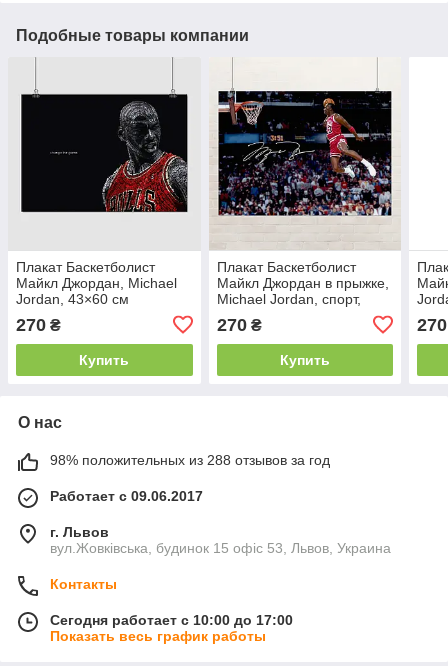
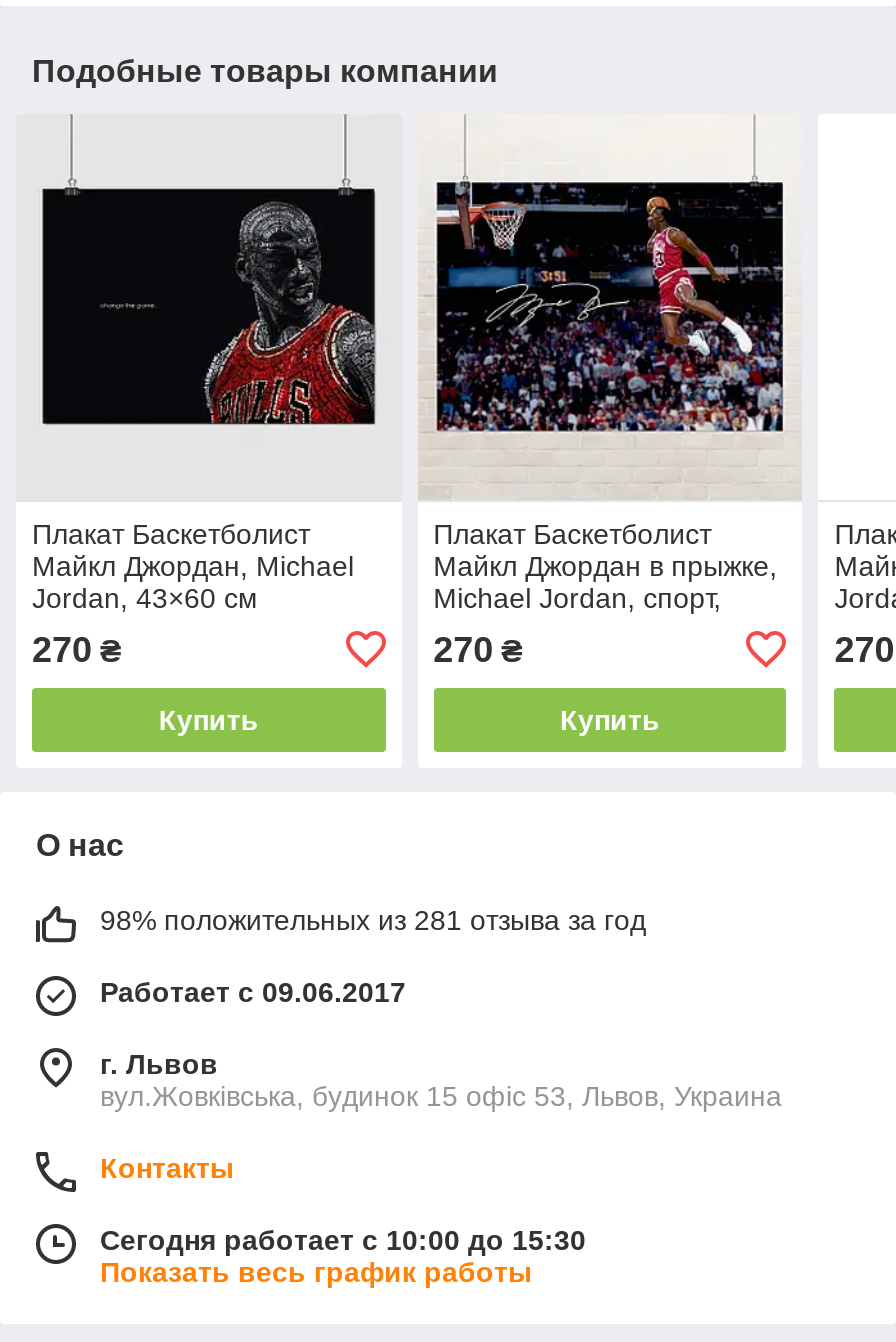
- 98% положительных из 288 отзывов за год
+ 98% положительных из 281 отзыва за год

- Сегодня работает с 10:00 до 17:00
+ Сегодня работает с 10:00 до 15:30
